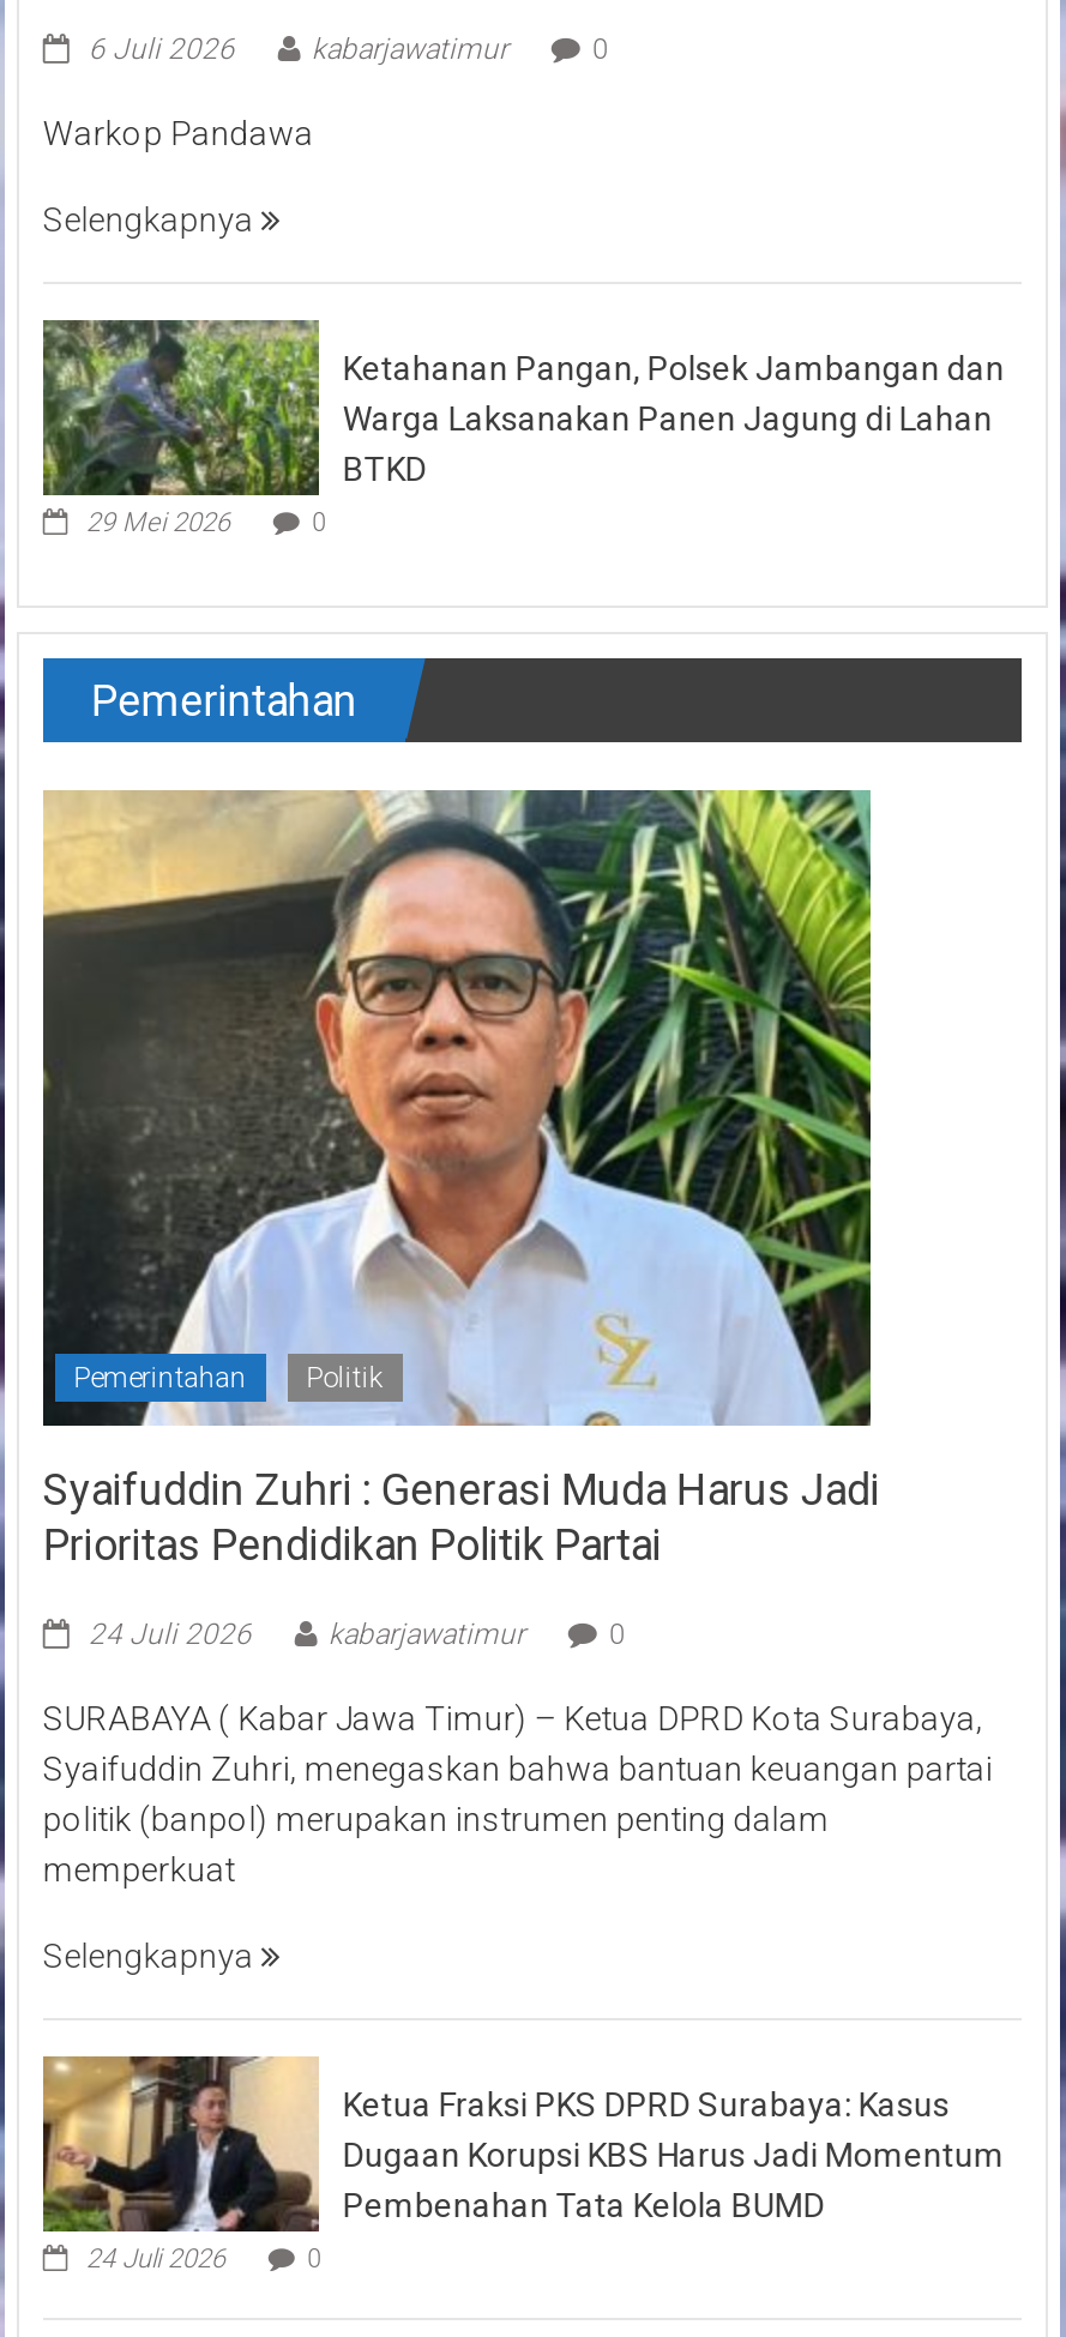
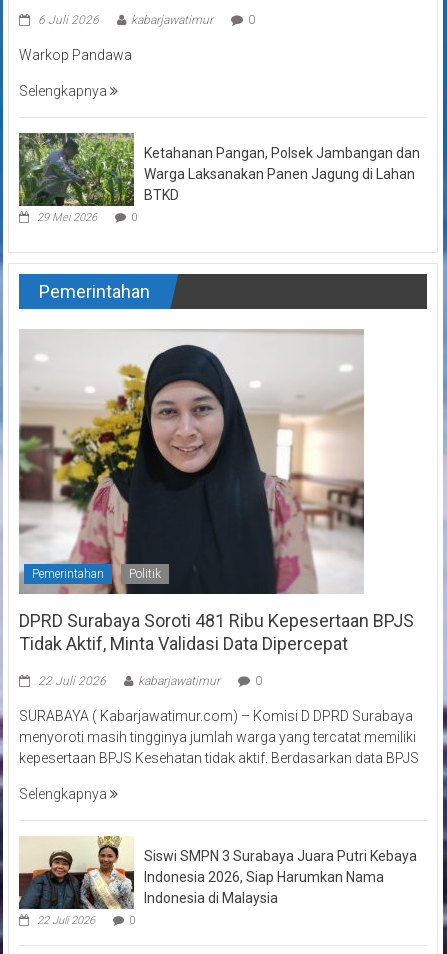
- [image]
- Syaifuddin Zuhri : Generasi Muda Harus Jadi
- Prioritas Pendidikan Politik Partai
+ [image]
+ DPRD Surabaya Soroti 481 Ribu Kepesertaan BPJS
+ Tidak Aktif, Minta Validasi Data Dipercepat

- 24 Juli 2026
+ 22 Juli 2026

- SURABAYA ( Kabar Jawa Timur) – Ketua DPRD Kota Surabaya,
- Syaifuddin Zuhri, menegaskan bahwa bantuan keuangan partai
- politik (banpol) merupakan instrumen penting dalam
- memperkuat
+ SURABAYA ( Kabarjawatimur.com) – Komisi D DPRD Surabaya
+ menyoroti masih tingginya jumlah warga yang tercatat memiliki
+ kepesertaan BPJS Kesehatan tidak aktif. Berdasarkan data BPJS

- [image]
- 24 Juli 2026
+ [image]
+ 22 Juli 2026

- Ketua Fraksi PKS DPRD Surabaya: Kasus
- Dugaan Korupsi KBS Harus Jadi Momentum
- Pembenahan Tata Kelola BUMD
+ Siswi SMPN 3 Surabaya Juara Putri Kebaya
+ Indonesia 2026, Siap Harumkan Nama
+ Indonesia di Malaysia
